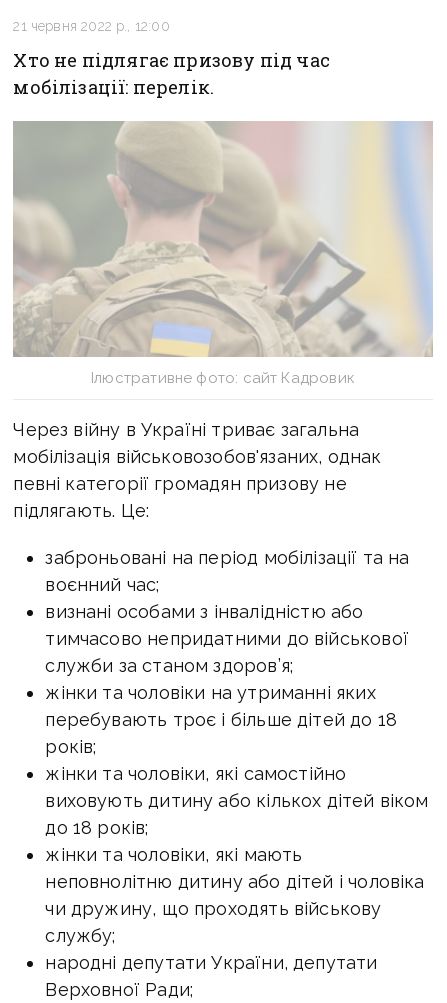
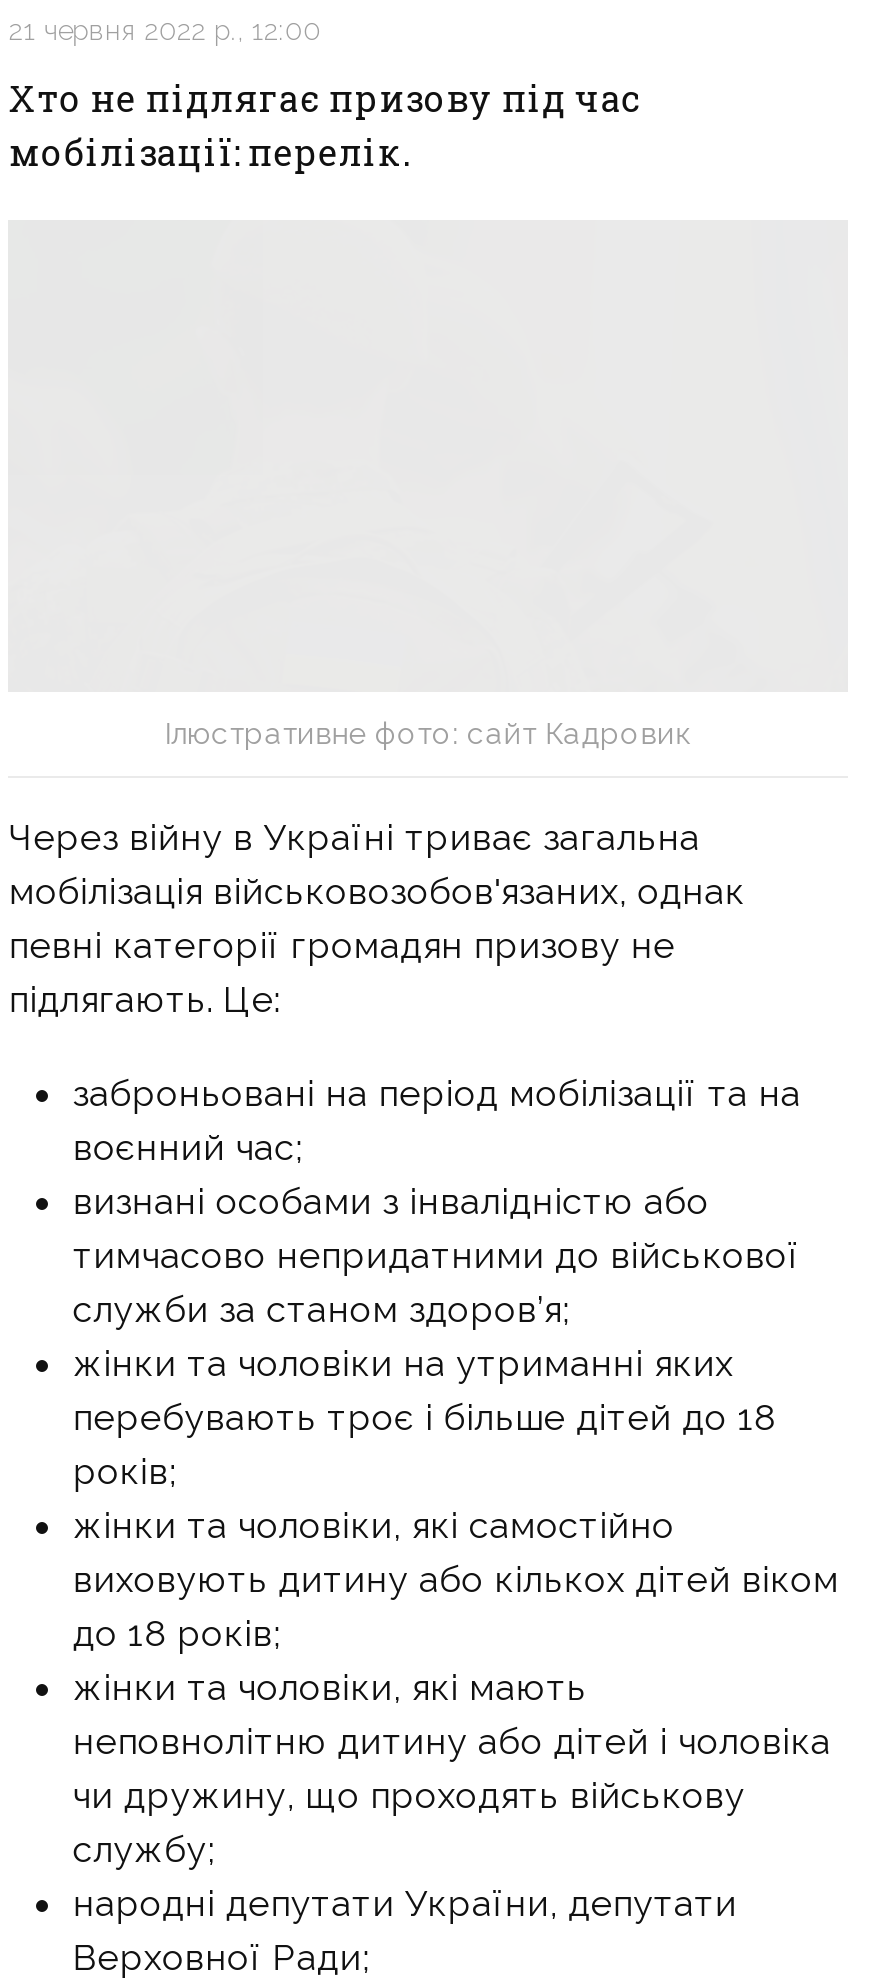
- [image]
